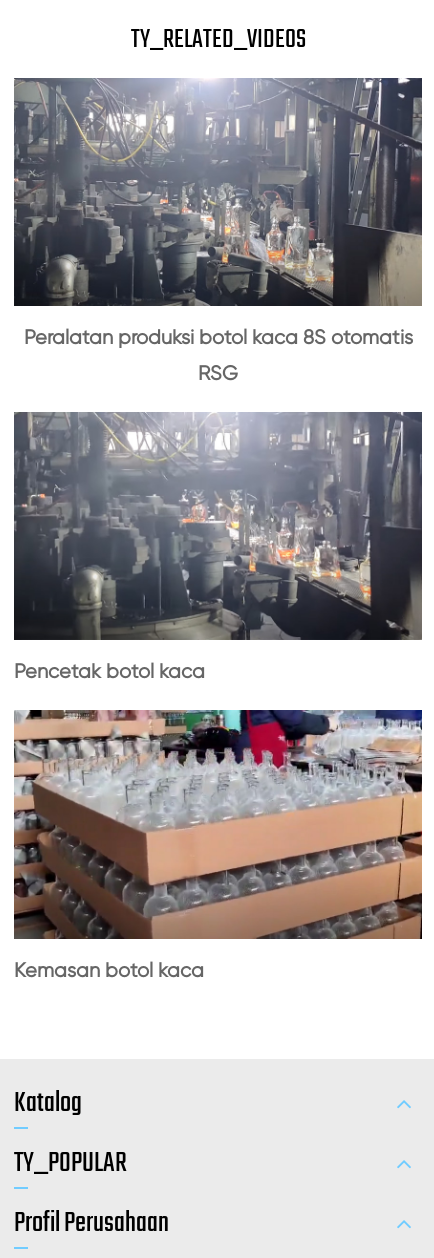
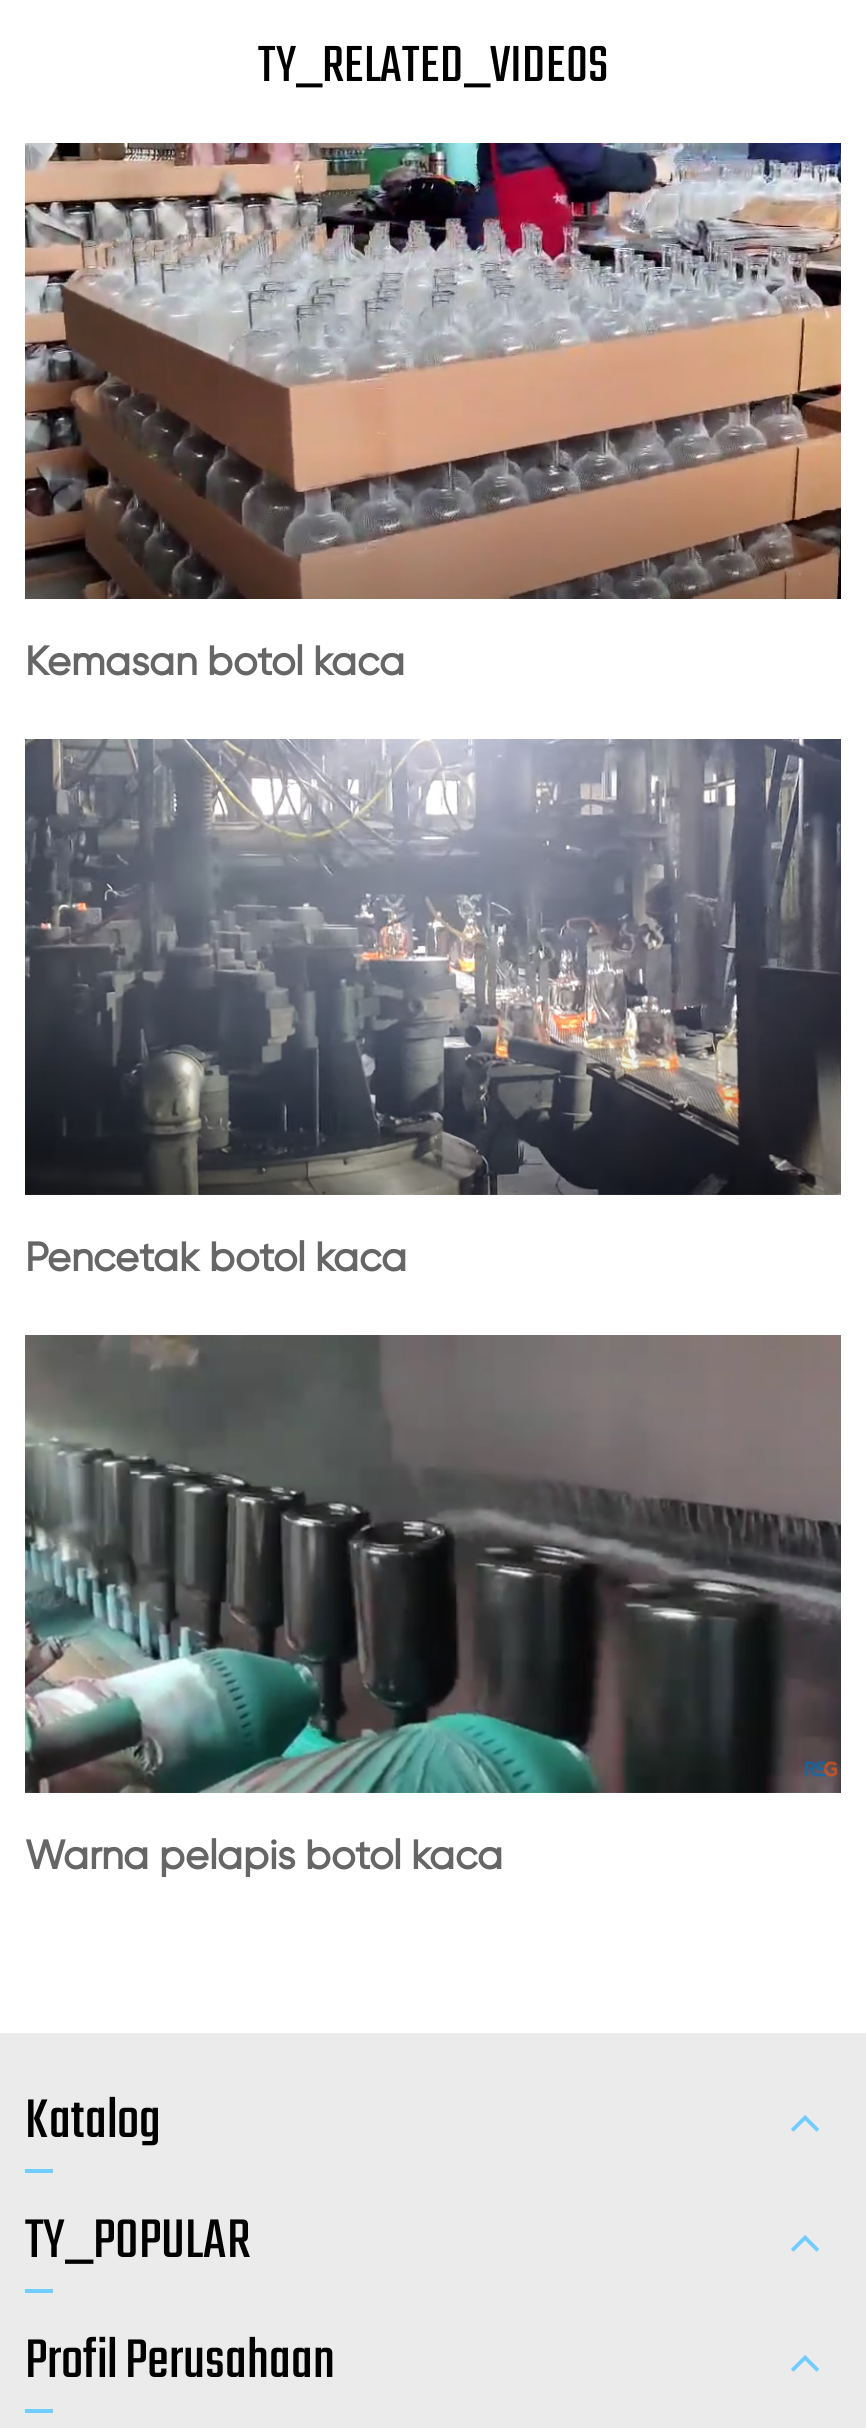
- [image]
+ [image]

- Peralatan produksi botol kaca 8S otomatis
- RSG

+ Warna pelapis botol kaca

- [image]
+ [image]

moved up: Kemasan botol kaca
